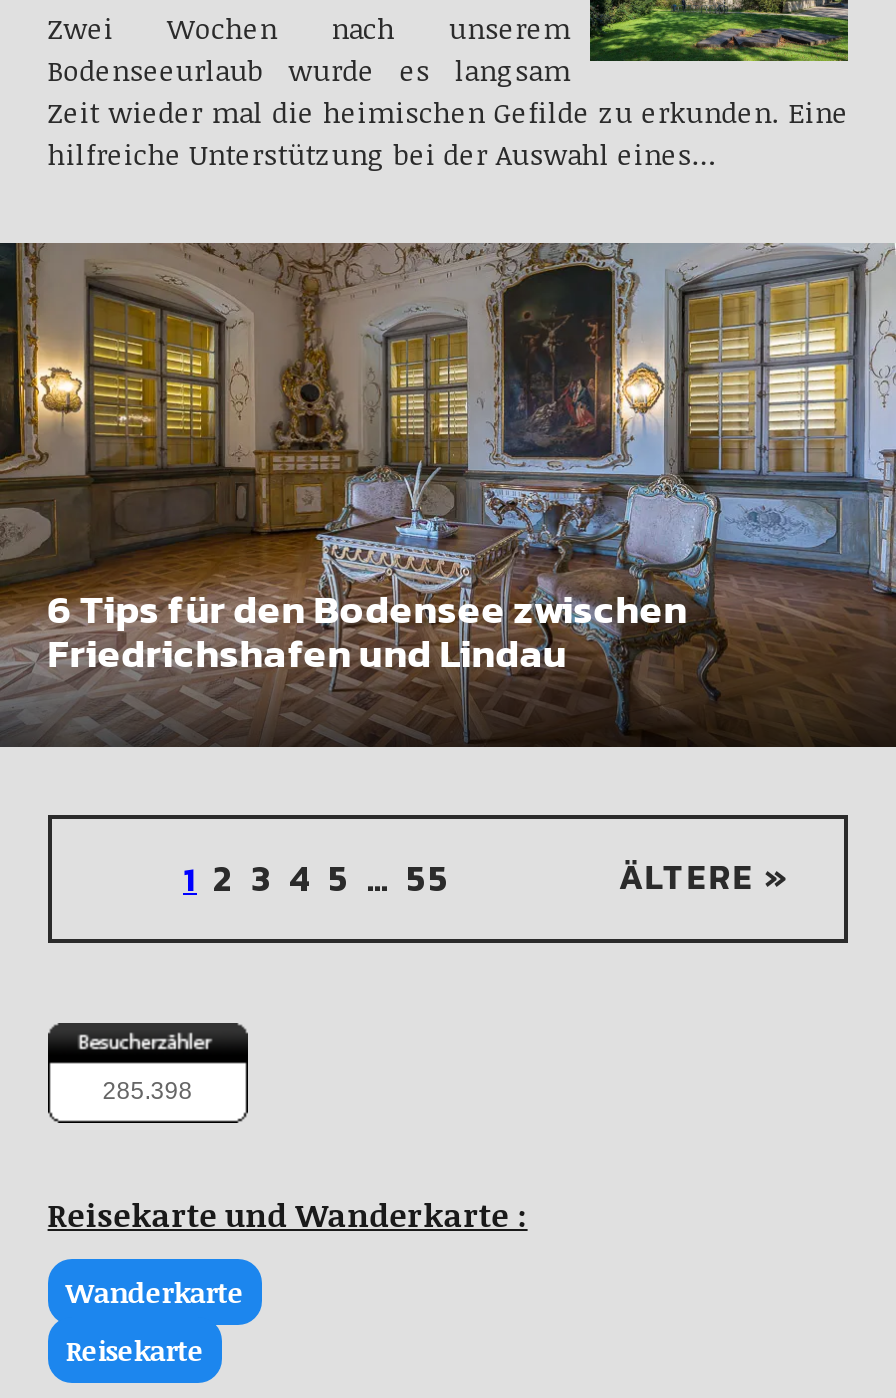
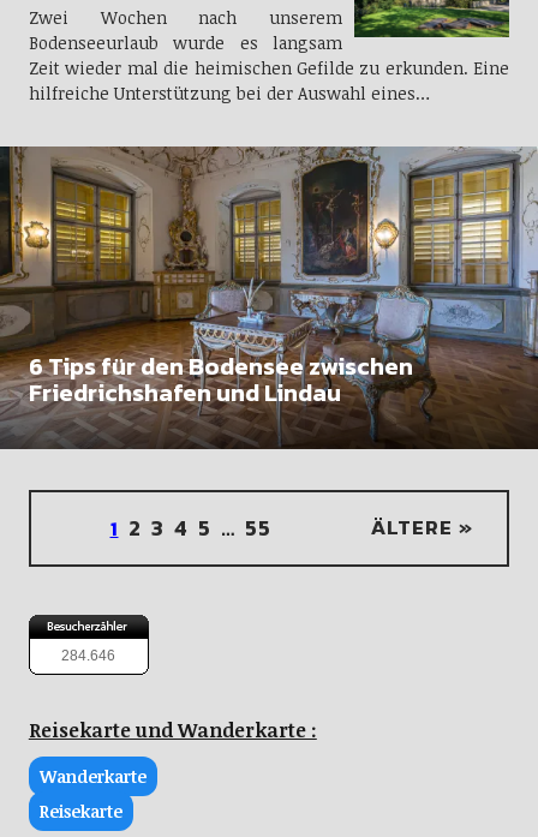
- 285.398
+ 284.646
